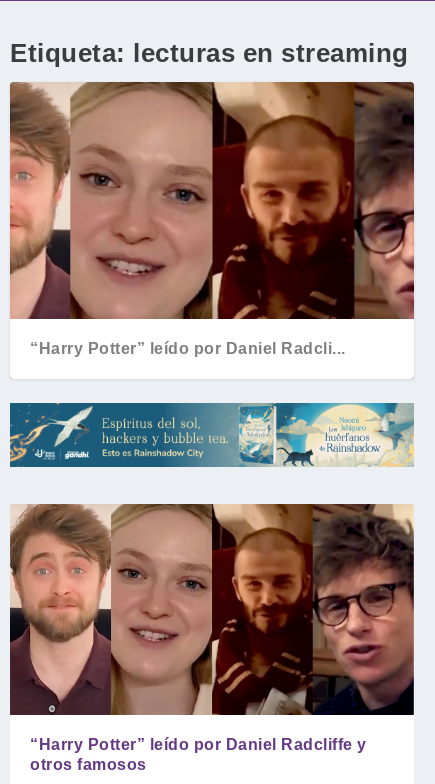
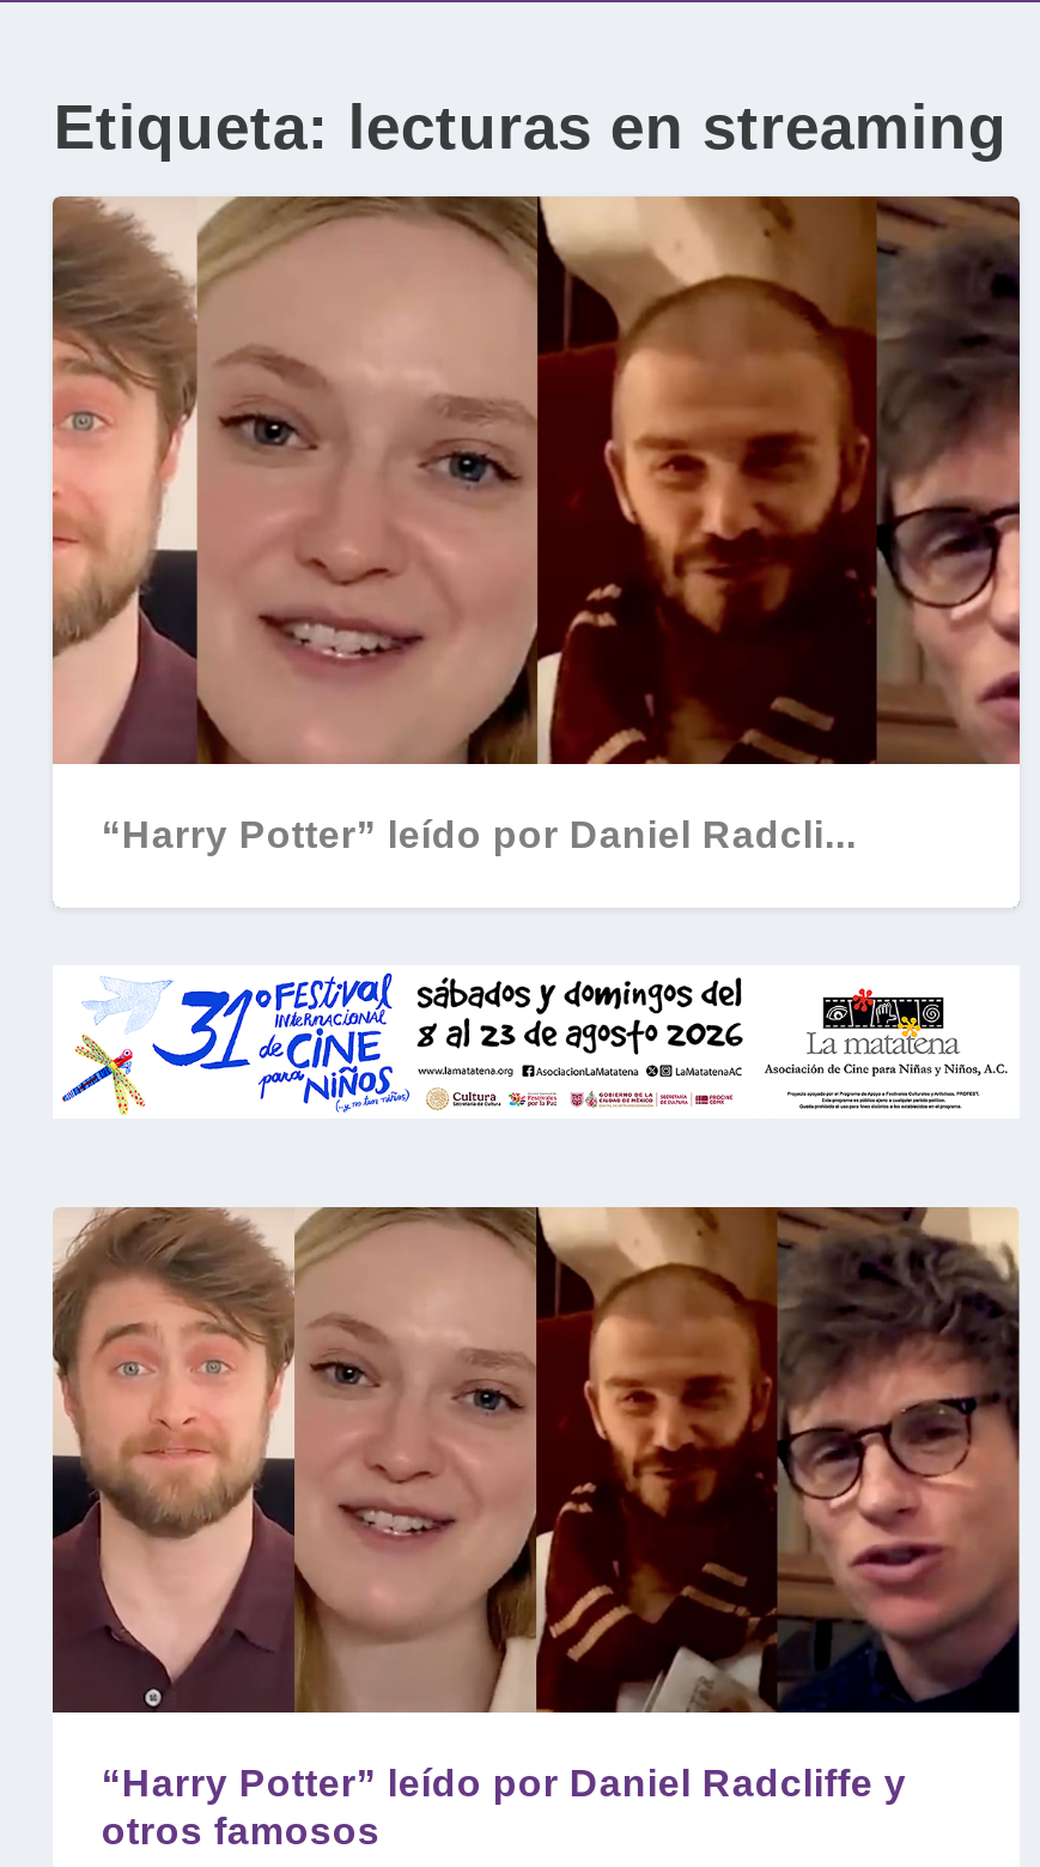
- [image]
+ [image]
